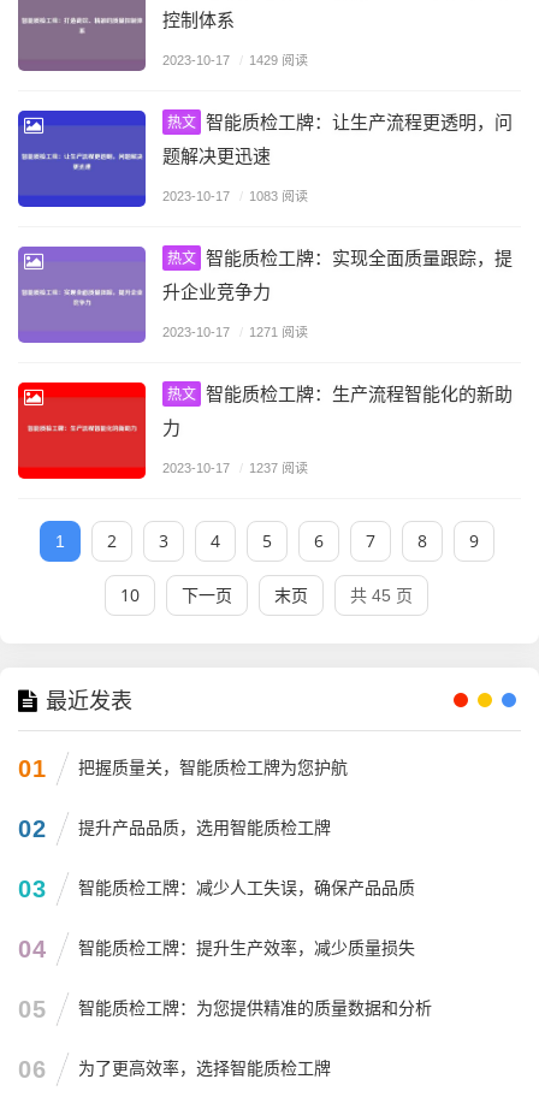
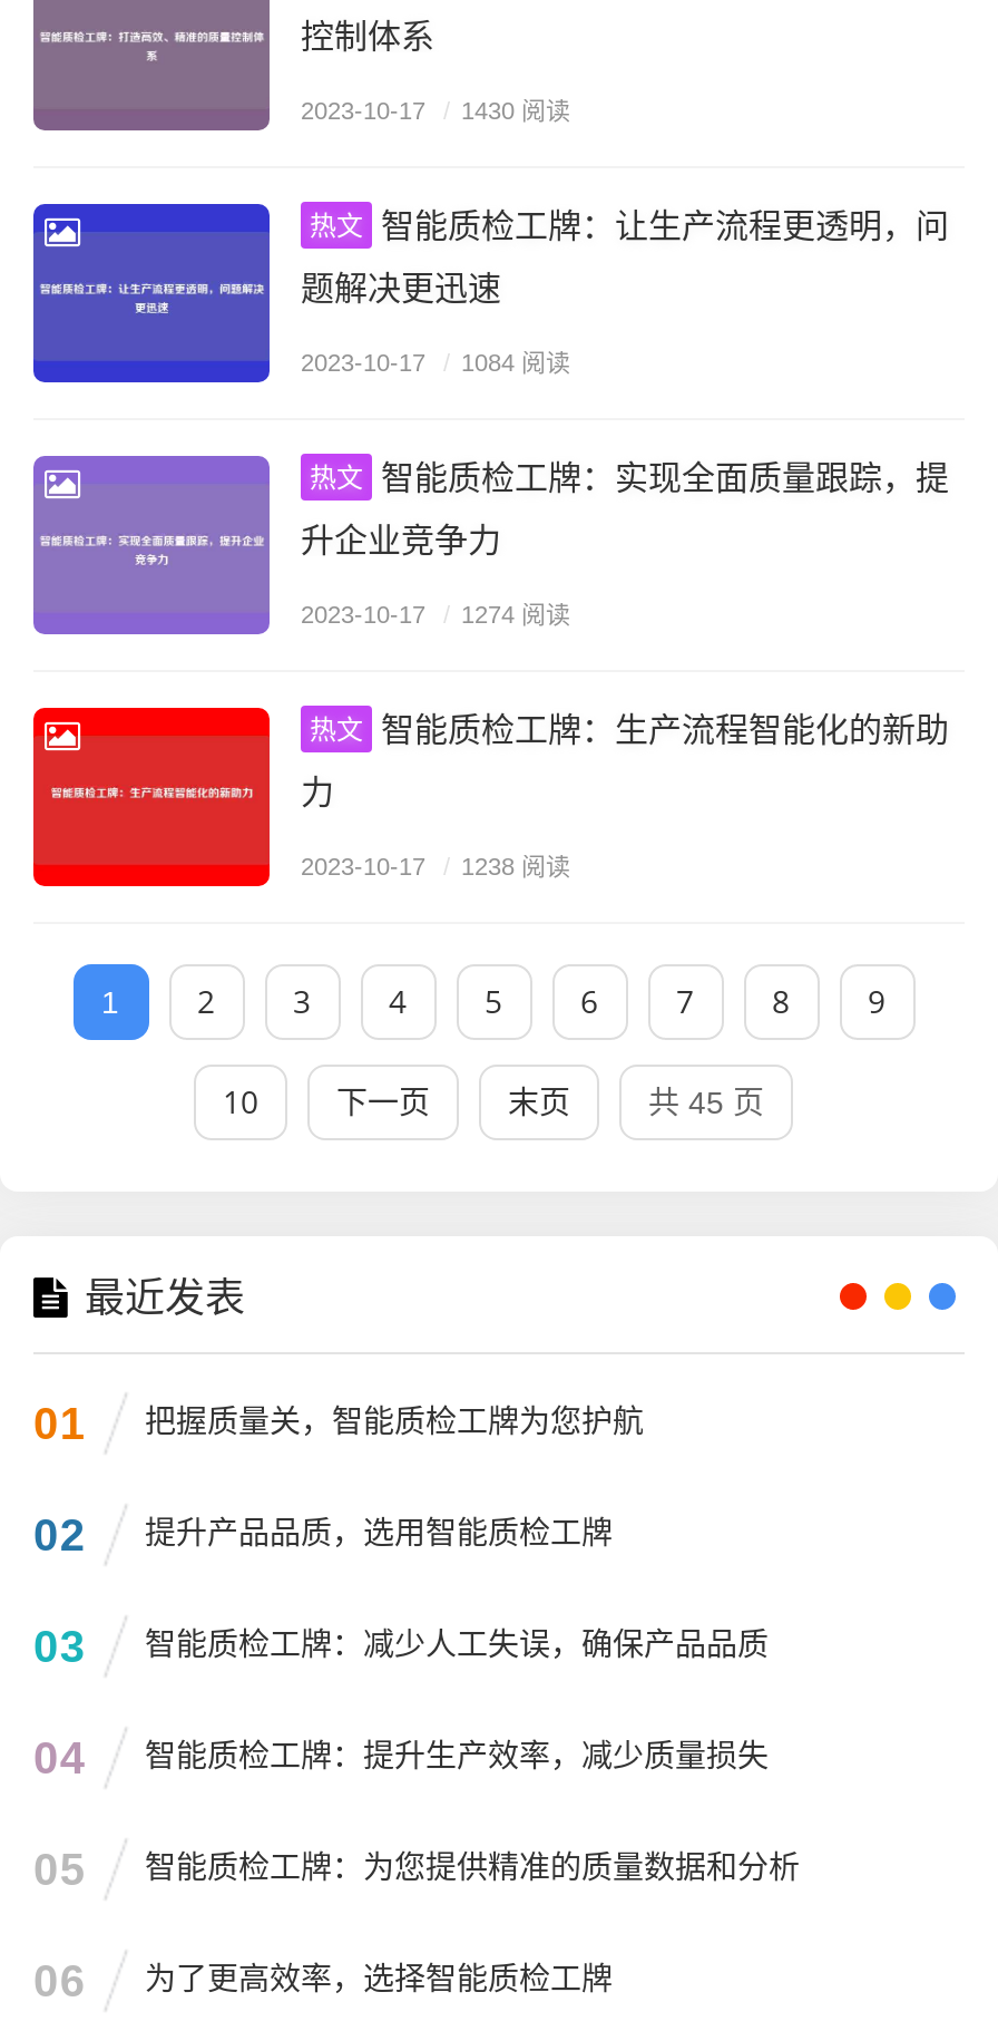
- 2023-10-17 / 1429 阅读
+ 2023-10-17 / 1430 阅读

- 2023-10-17 / 1083 阅读
+ 2023-10-17 / 1084 阅读

- 2023-10-17 / 1271 阅读
+ 2023-10-17 / 1274 阅读

- 2023-10-17 / 1237 阅读
+ 2023-10-17 / 1238 阅读
